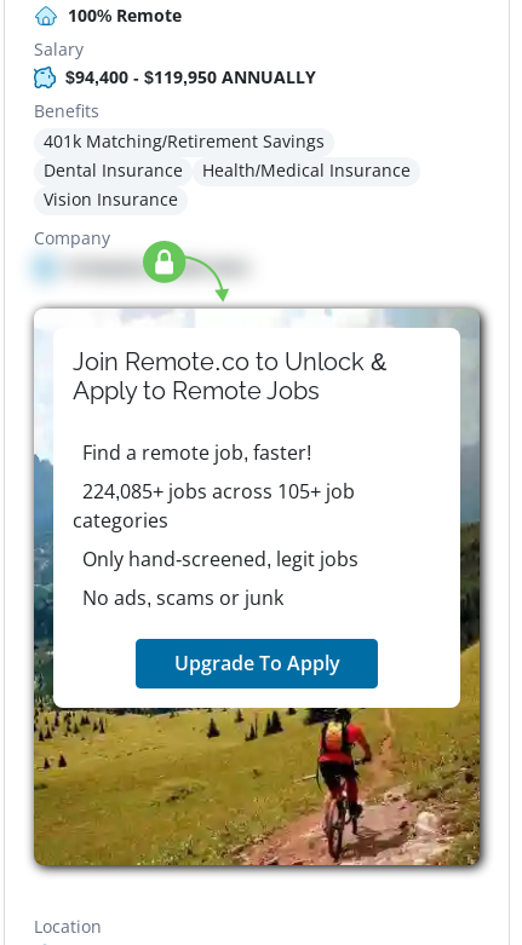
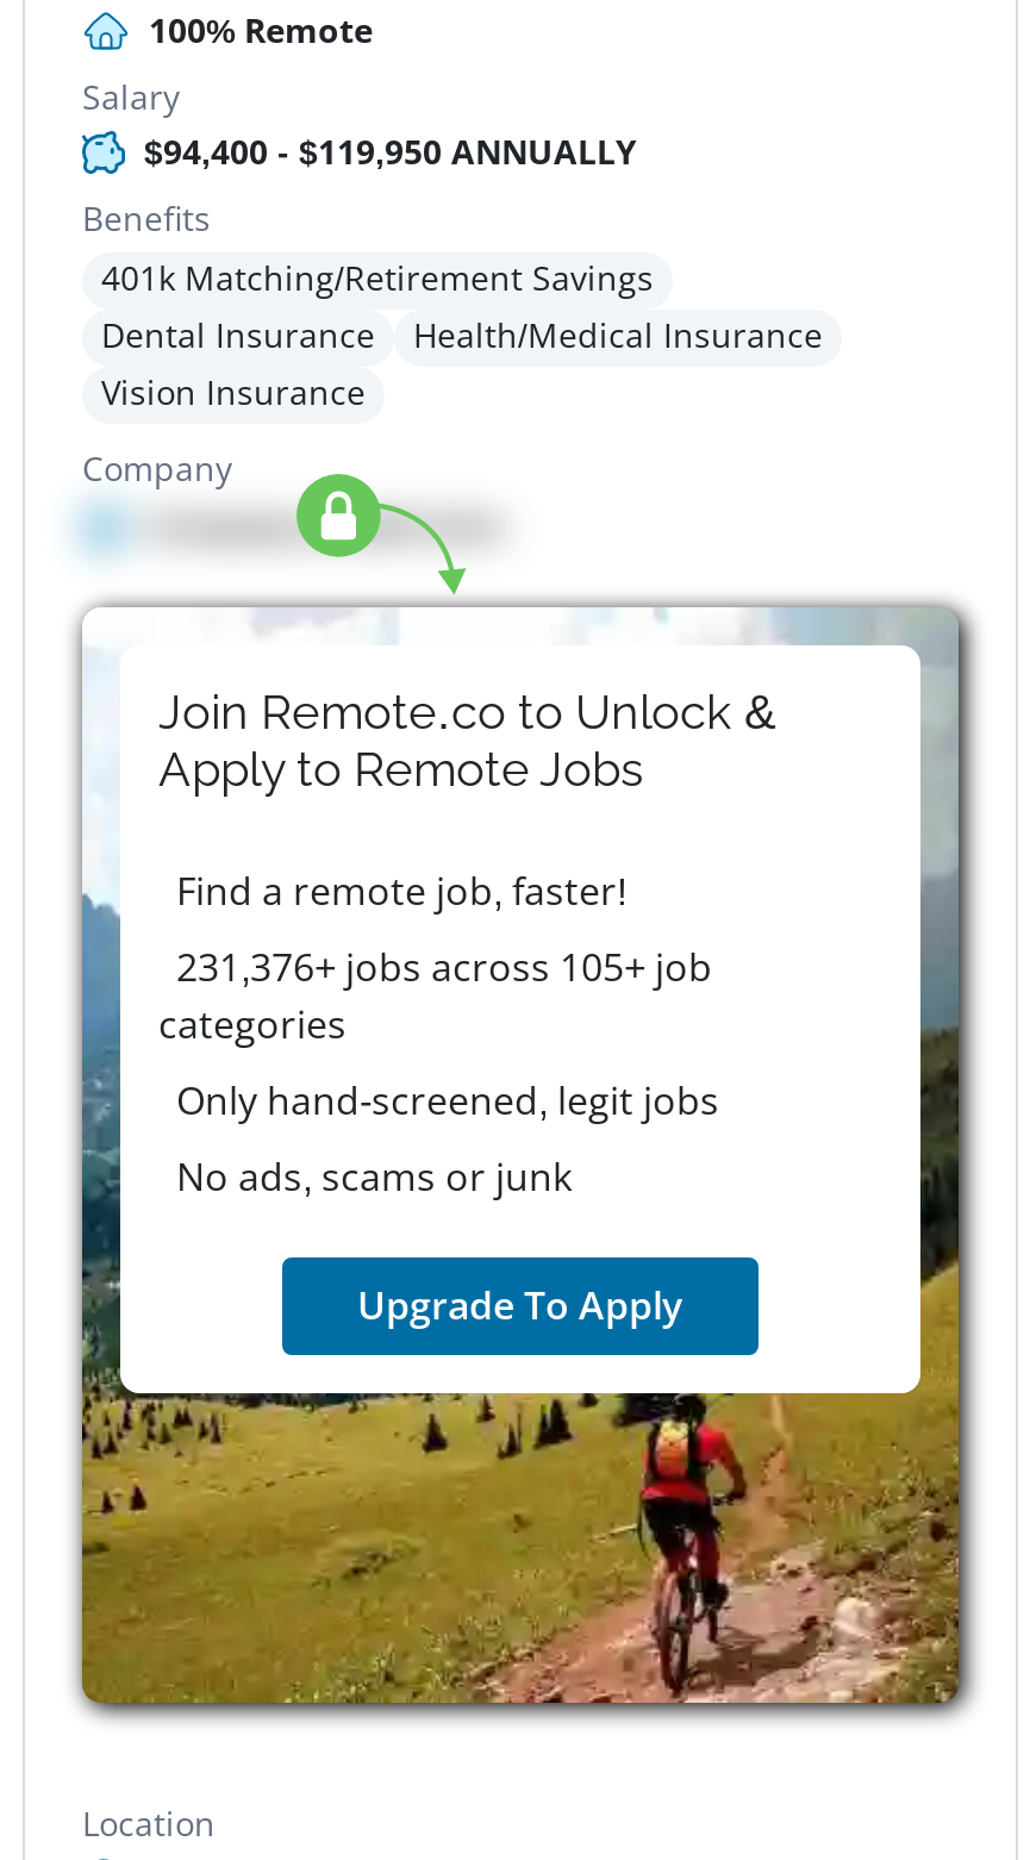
- 224,085+ jobs across 105+ job
+ 231,376+ jobs across 105+ job
